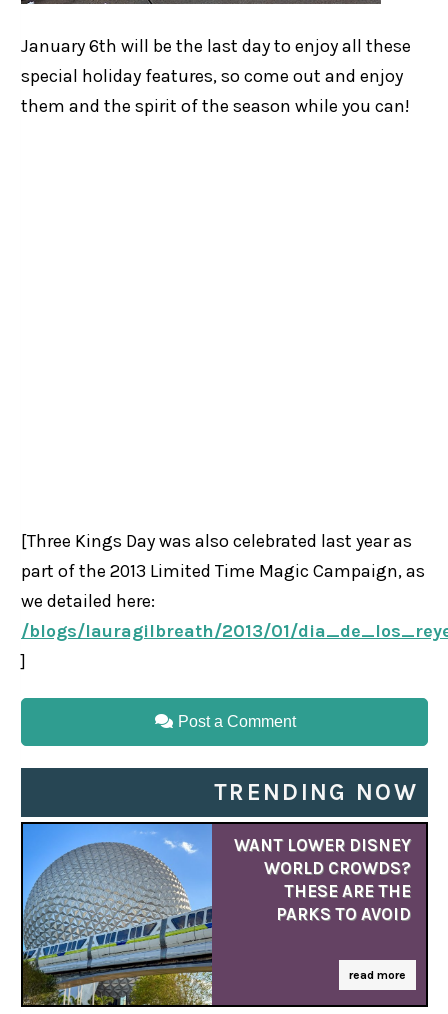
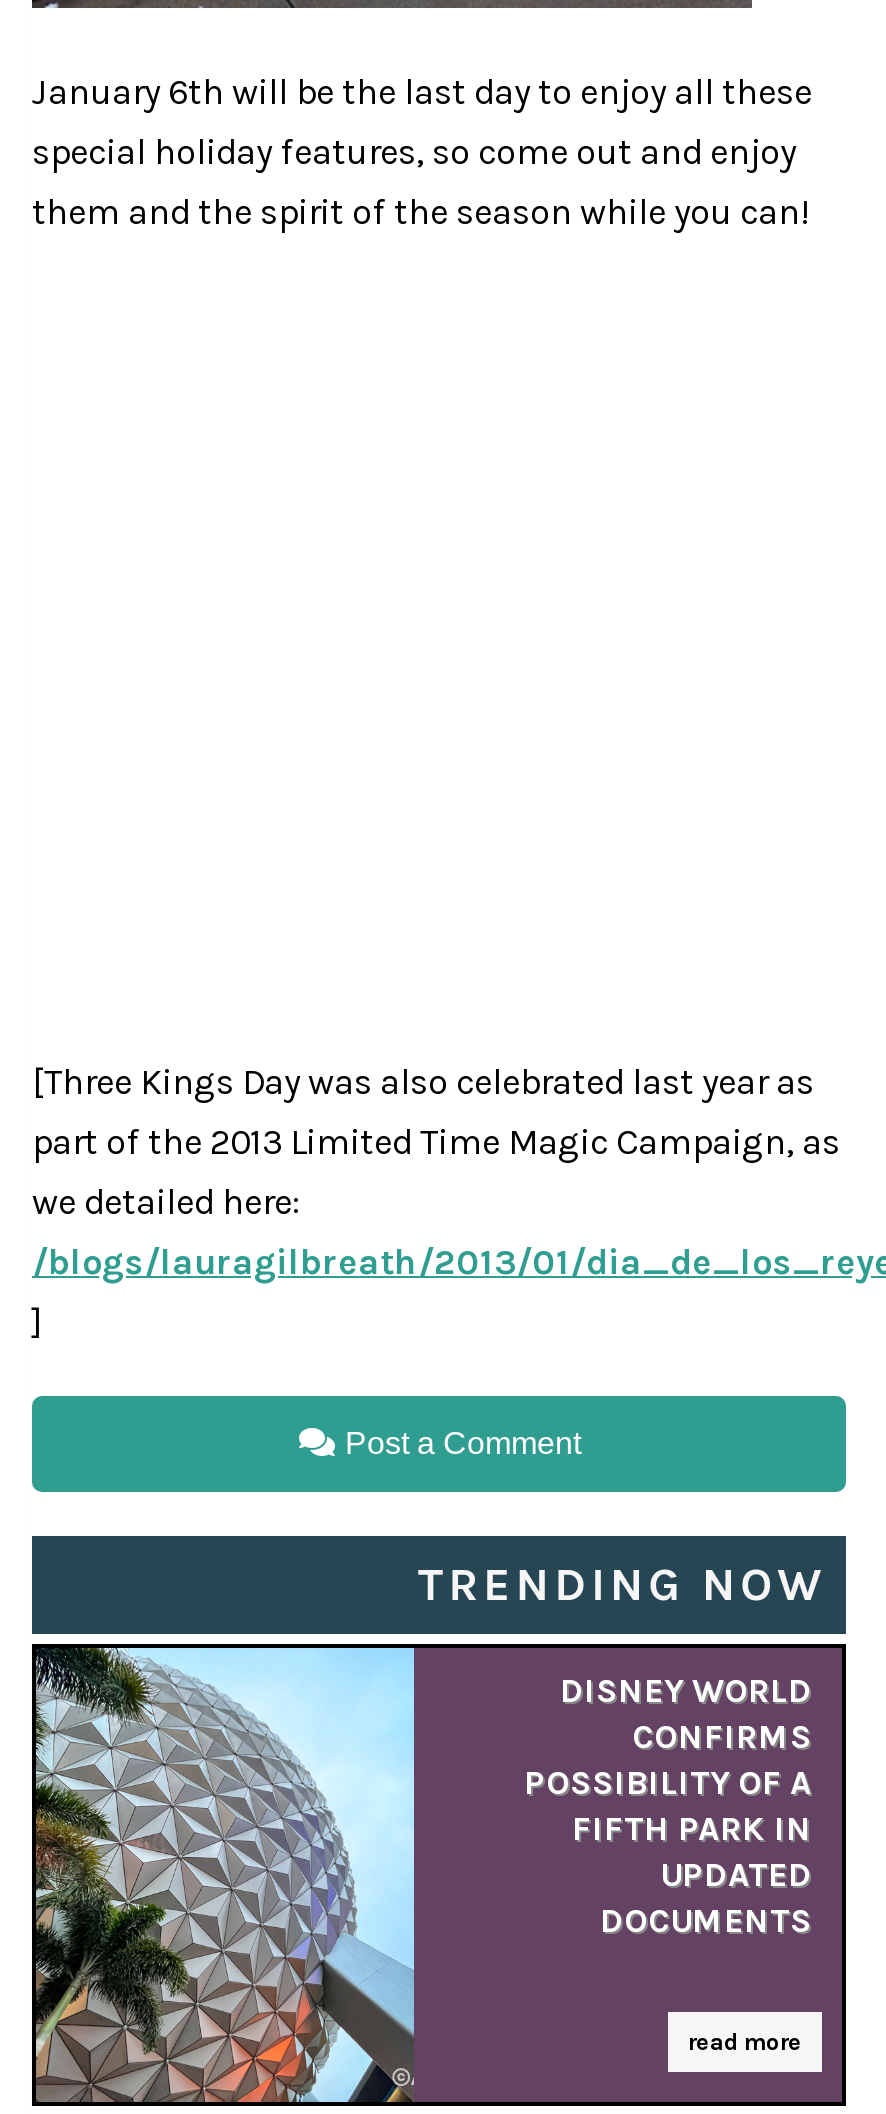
- [image]
+ [image]

- WANT LOWER DISNEY
- WORLD CROWDS?
- THESE ARE THE
- PARKS TO AVOID
+ DISNEY WORLD
+ CONFIRMS
+ POSSIBILITY OF A
+ FIFTH PARK IN
+ UPDATED
+ DOCUMENTS
